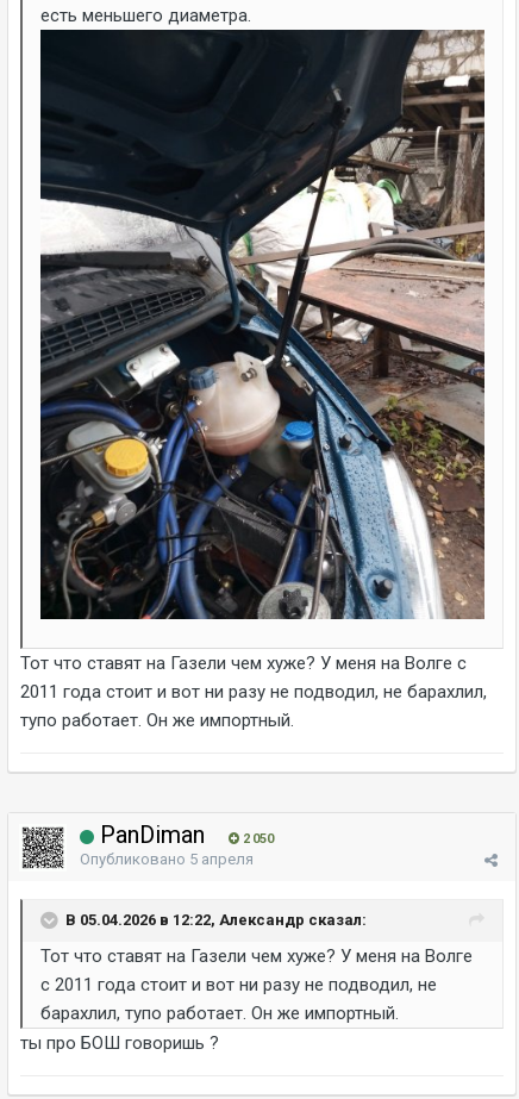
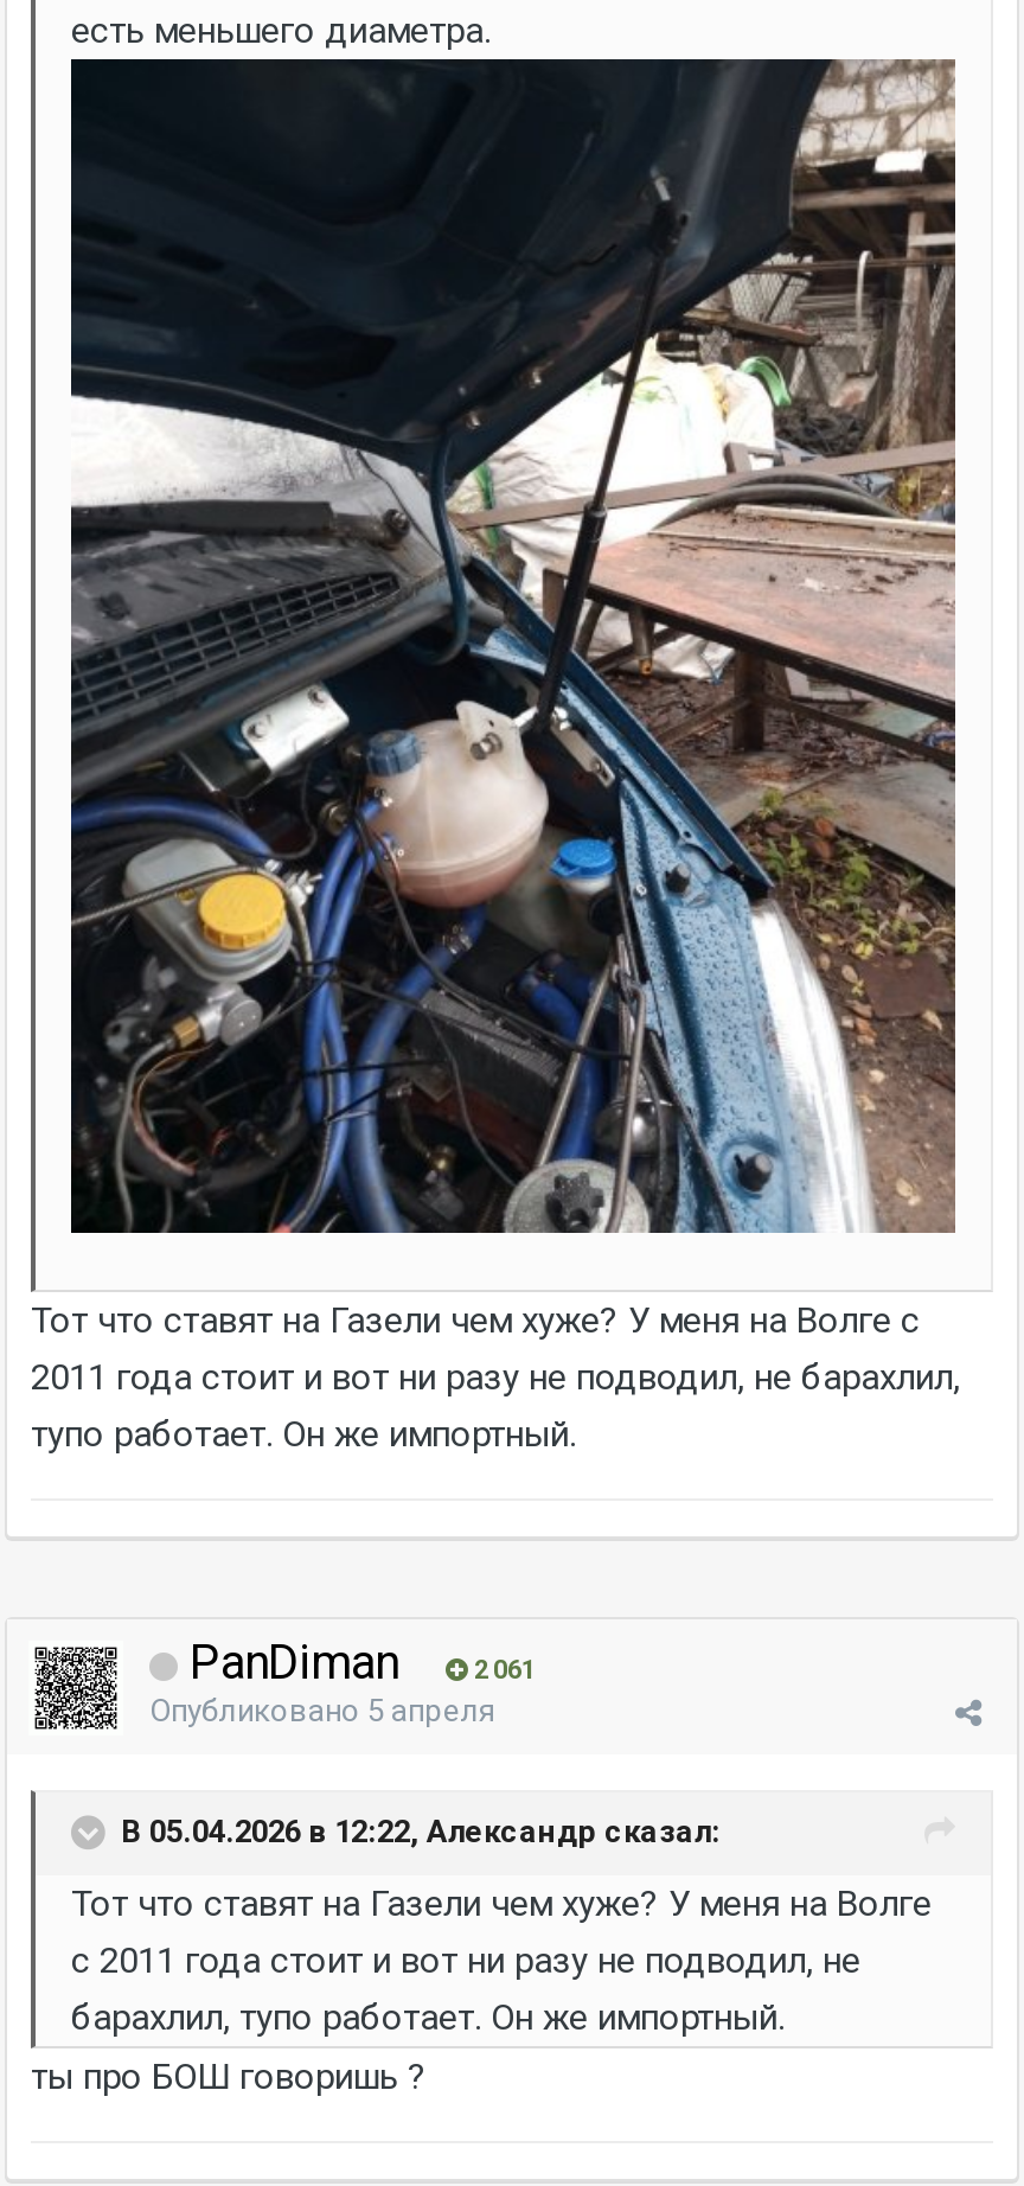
- PanDiman 2 050
+ PanDiman 2 061
